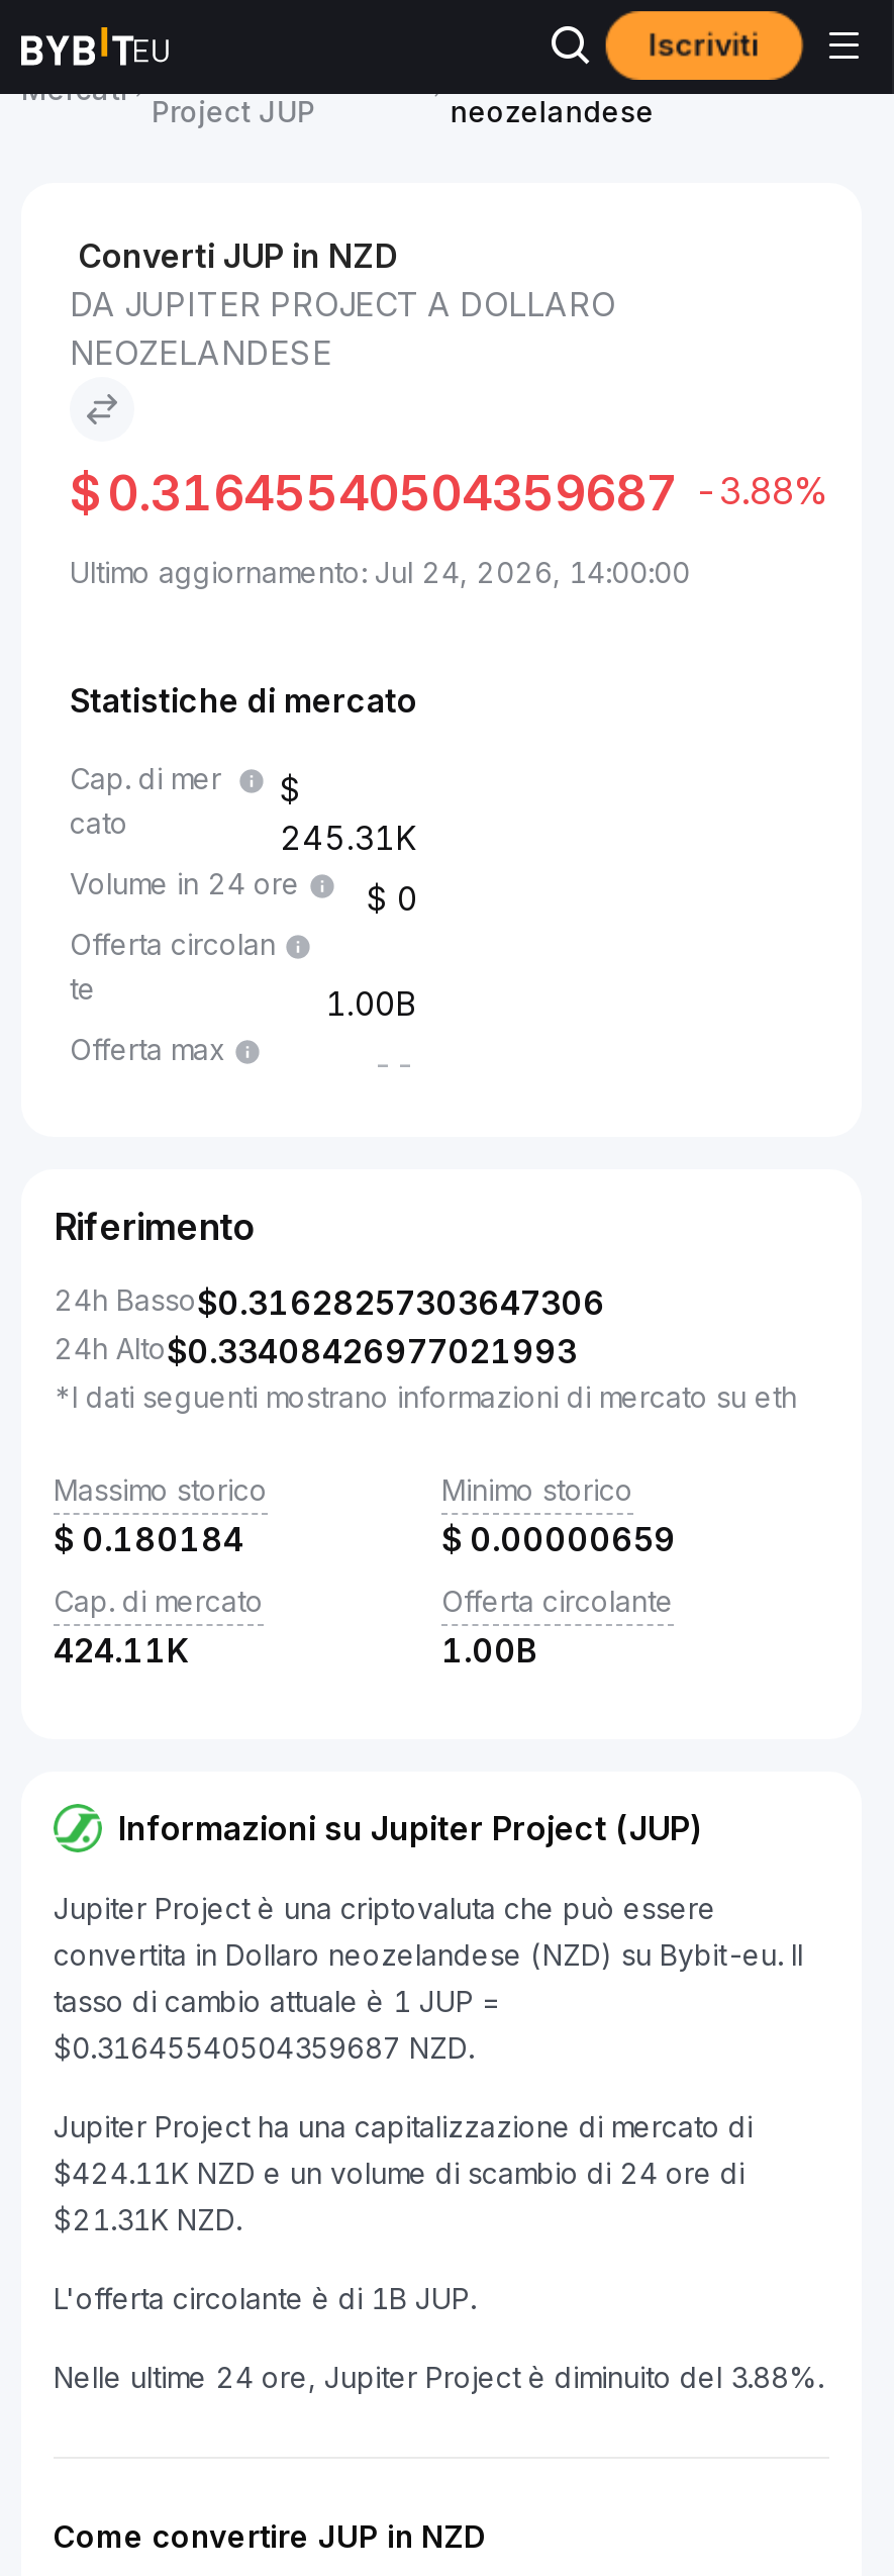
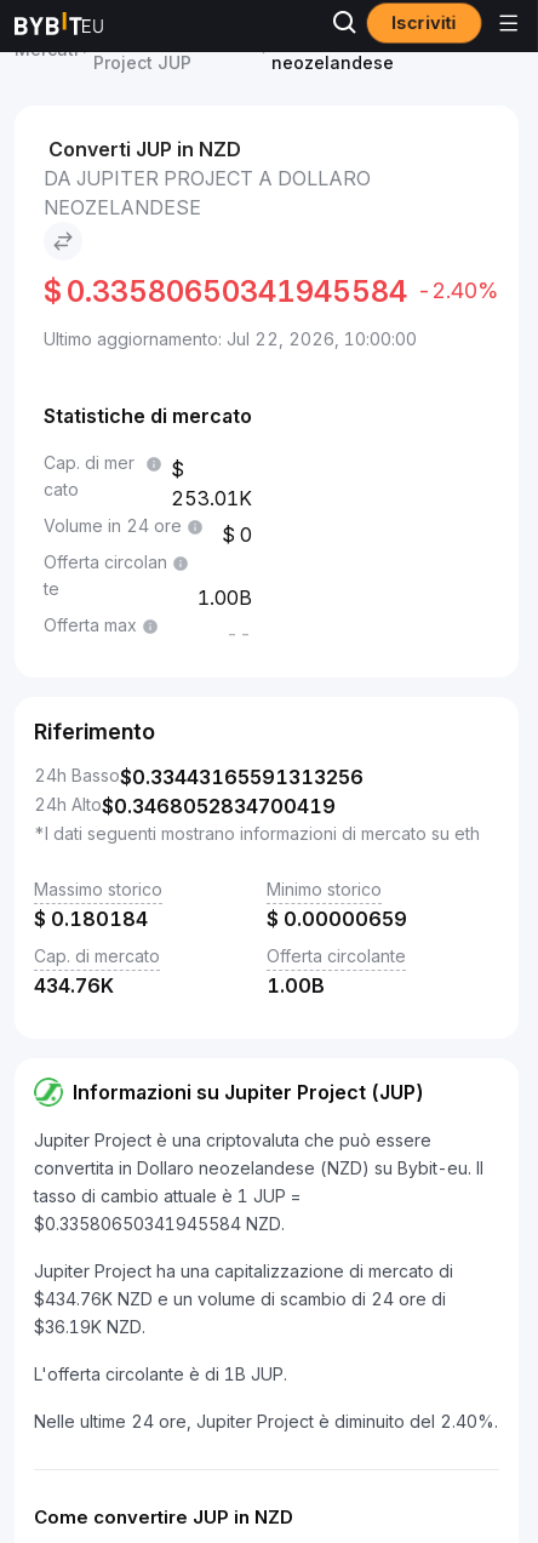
- $ 0.31645540504359687 -3.88%
+ $ 0.33580650341945584 -2.40%

- Ultimo aggiornamento: Jul 24, 2026, 14:00:00
+ Ultimo aggiornamento: Jul 22, 2026, 10:00:00

- 245.31K
+ 253.01K

- 24h Basso$0.31628257303647306
+ 24h Basso$0.33443165591313256

- 24h Alto$0.33408426977021993
+ 24h Alto$0.3468052834700419

- 424.11K
+ 434.76K

- $0.31645540504359687 NZD.
+ $0.33580650341945584 NZD.

- $424.11K NZD e un volume di scambio di 24 ore di
+ $434.76K NZD e un volume di scambio di 24 ore di

- $21.31K NZD.
+ $36.19K NZD.

- Nelle ultime 24 ore, Jupiter Project è diminuito del 3.88%.
+ Nelle ultime 24 ore, Jupiter Project è diminuito del 2.40%.
